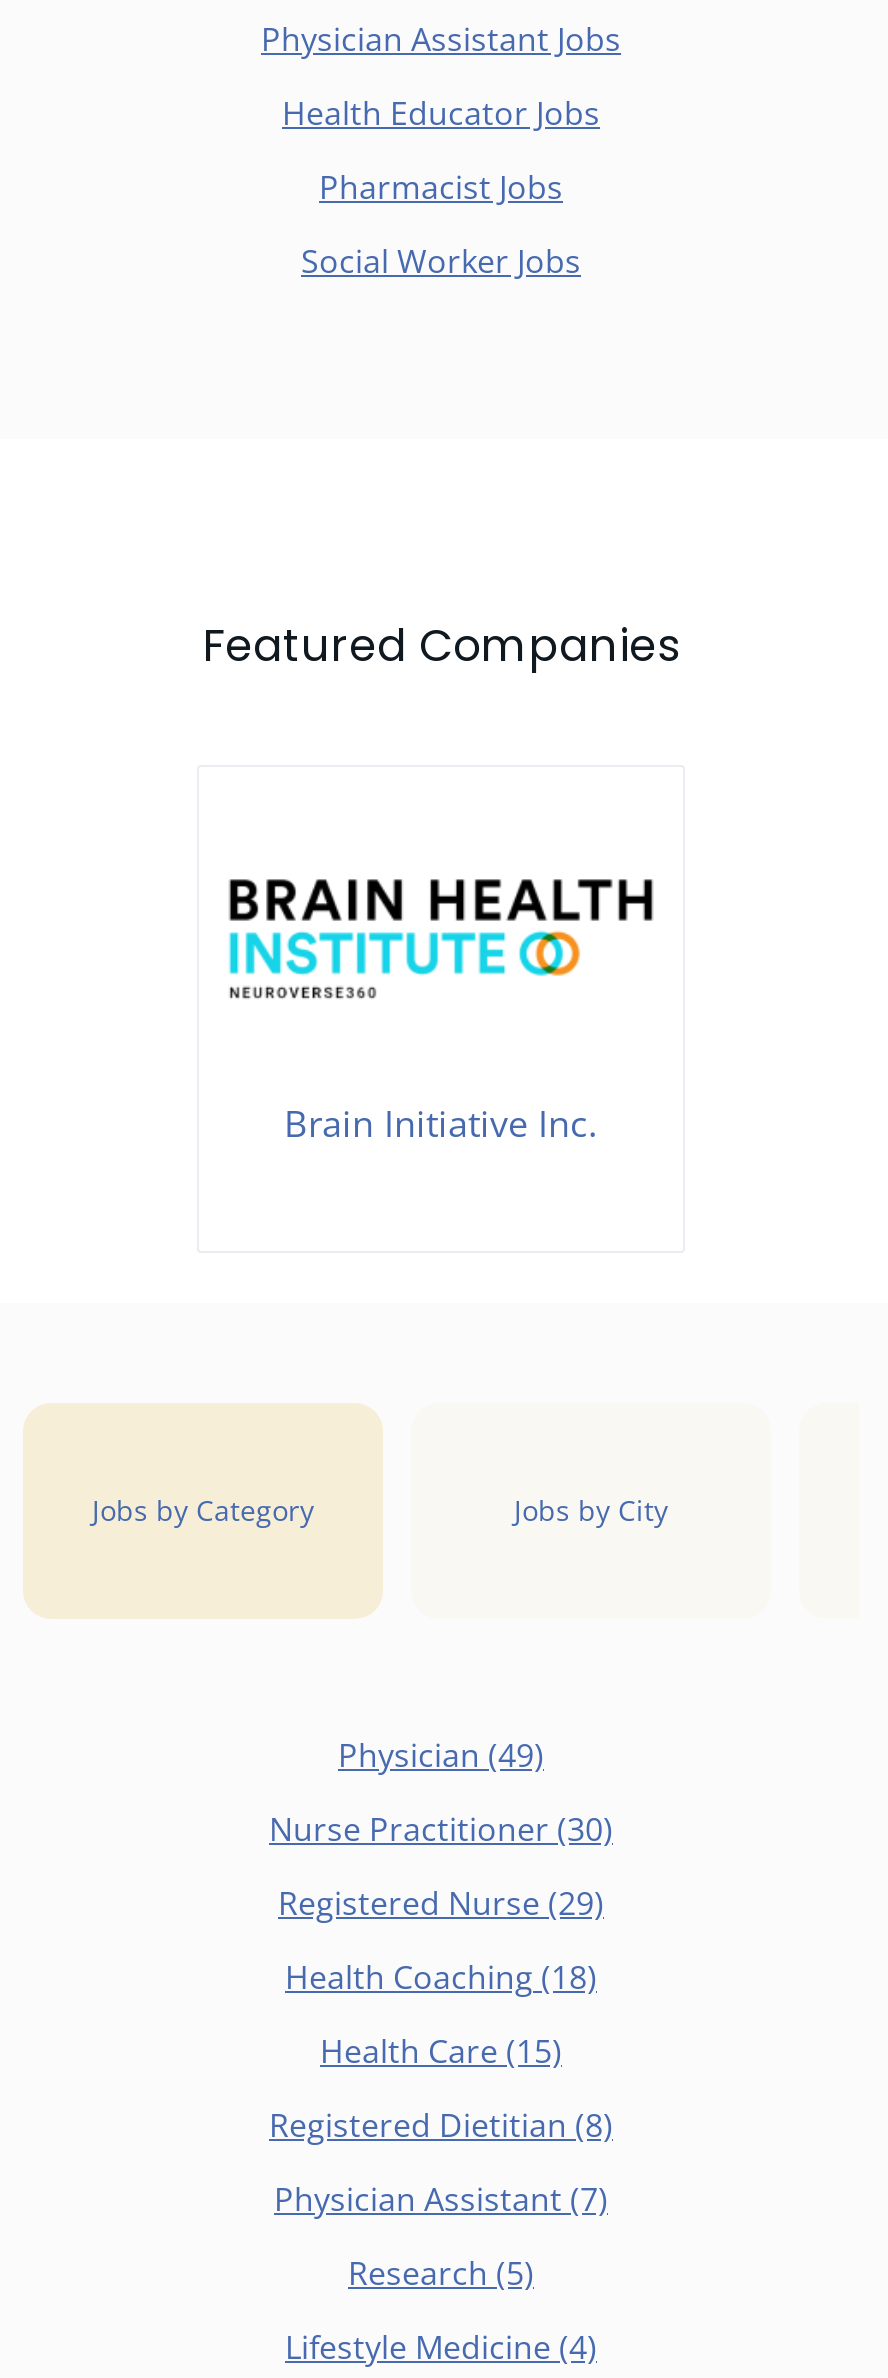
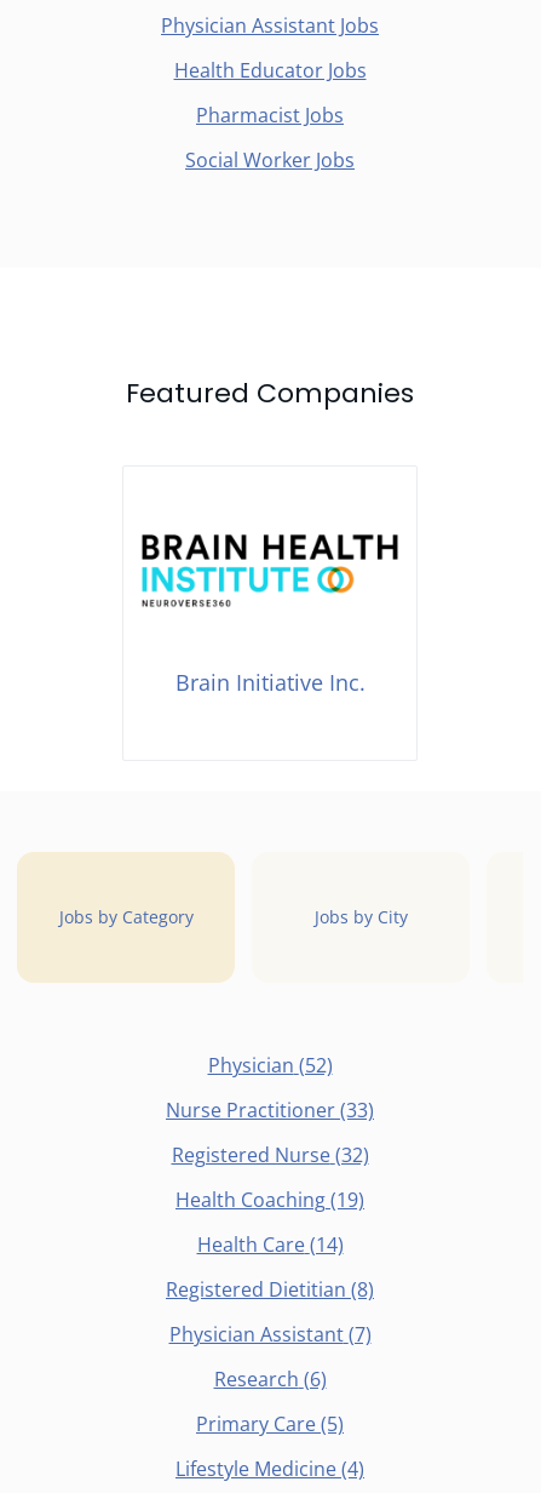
- Physician (49)
+ Physician (52)

- Nurse Practitioner (30)
+ Nurse Practitioner (33)

- Registered Nurse (29)
+ Registered Nurse (32)

- Health Coaching (18)
+ Health Coaching (19)

- Health Care (15)
+ Health Care (14)

- Research (5)
+ Research (6)
+ Primary Care (5)
